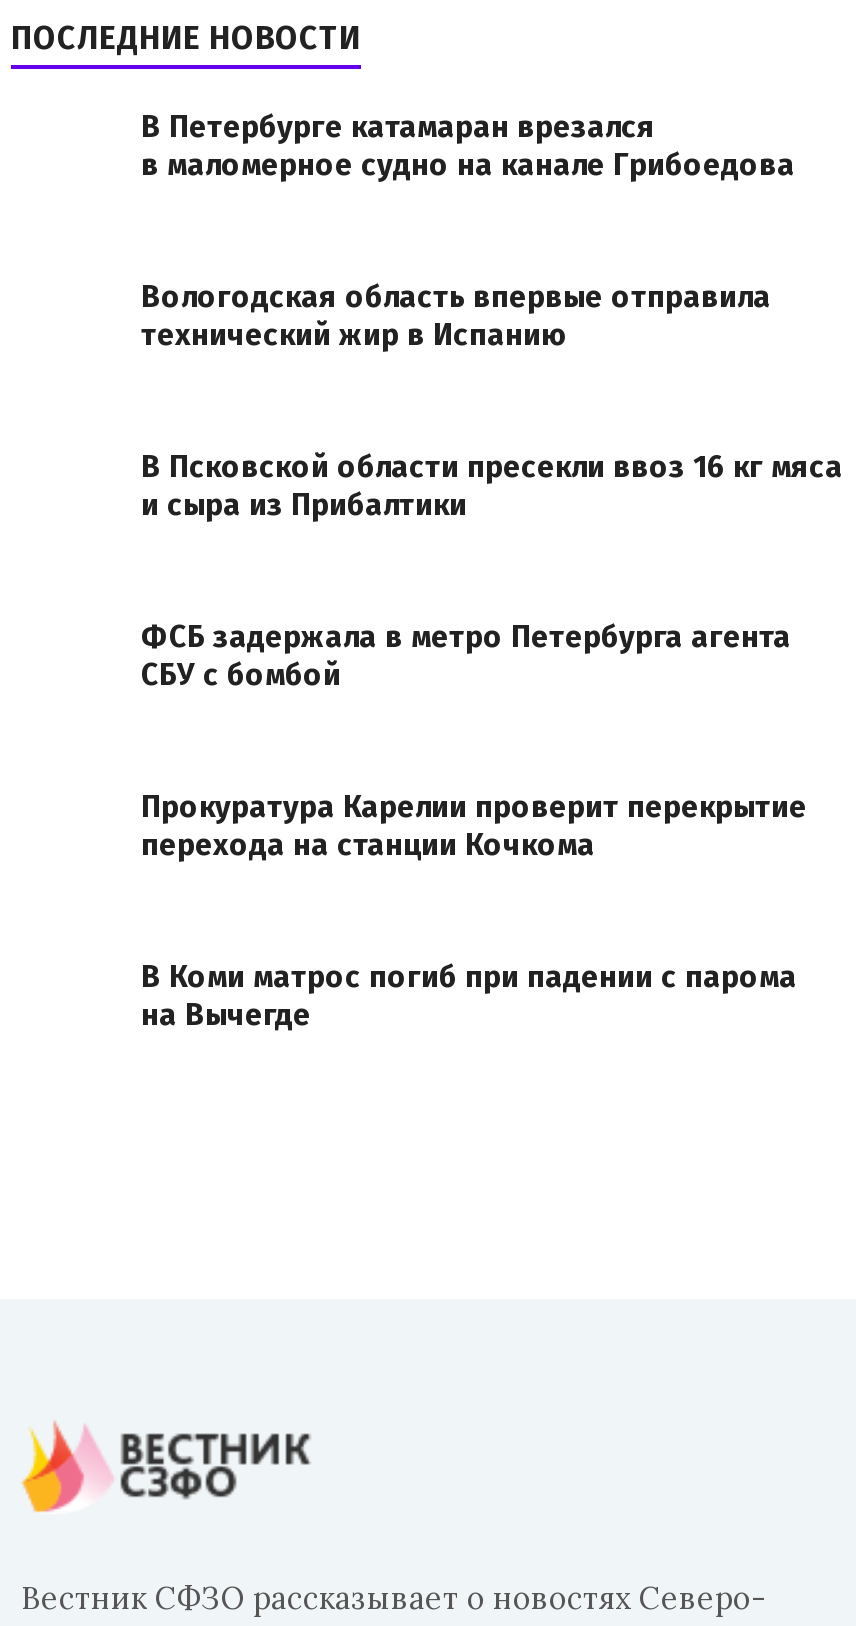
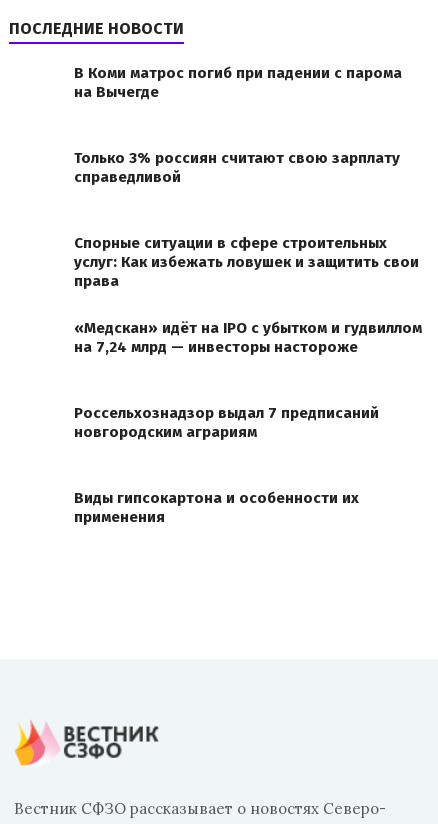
- В Петербурге катамаран врезался
- в маломерное судно на канале Грибоедова

- Вологодская область впервые отправила
- технический жир в Испанию

- В Псковской области пресекли ввоз 16 кг мяса
- и сыра из Прибалтики

- ФСБ задержала в метро Петербурга агента
- СБУ с бомбой

- Прокуратура Карелии проверит перекрытие
- перехода на станции Кочкома

moved up: В Коми матрос погиб при падении с парома | на Вычегде

+ Только 3% россиян считают свою зарплату
+ справедливой

+ Спорные ситуации в сфере строительных
+ услуг: Как избежать ловушек и защитить свои
+ права
+ «Медскан» идёт на IPO с убытком и гудвиллом
+ на 7,24 млрд — инвесторы настороже

+ Россельхознадзор выдал 7 предписаний
+ новгородским аграриям

+ Виды гипсокартона и особенности их
+ применения
